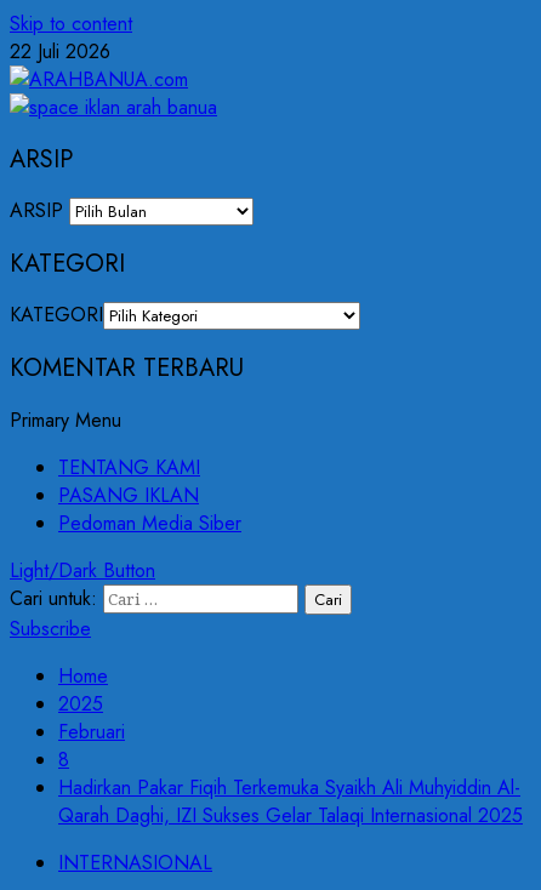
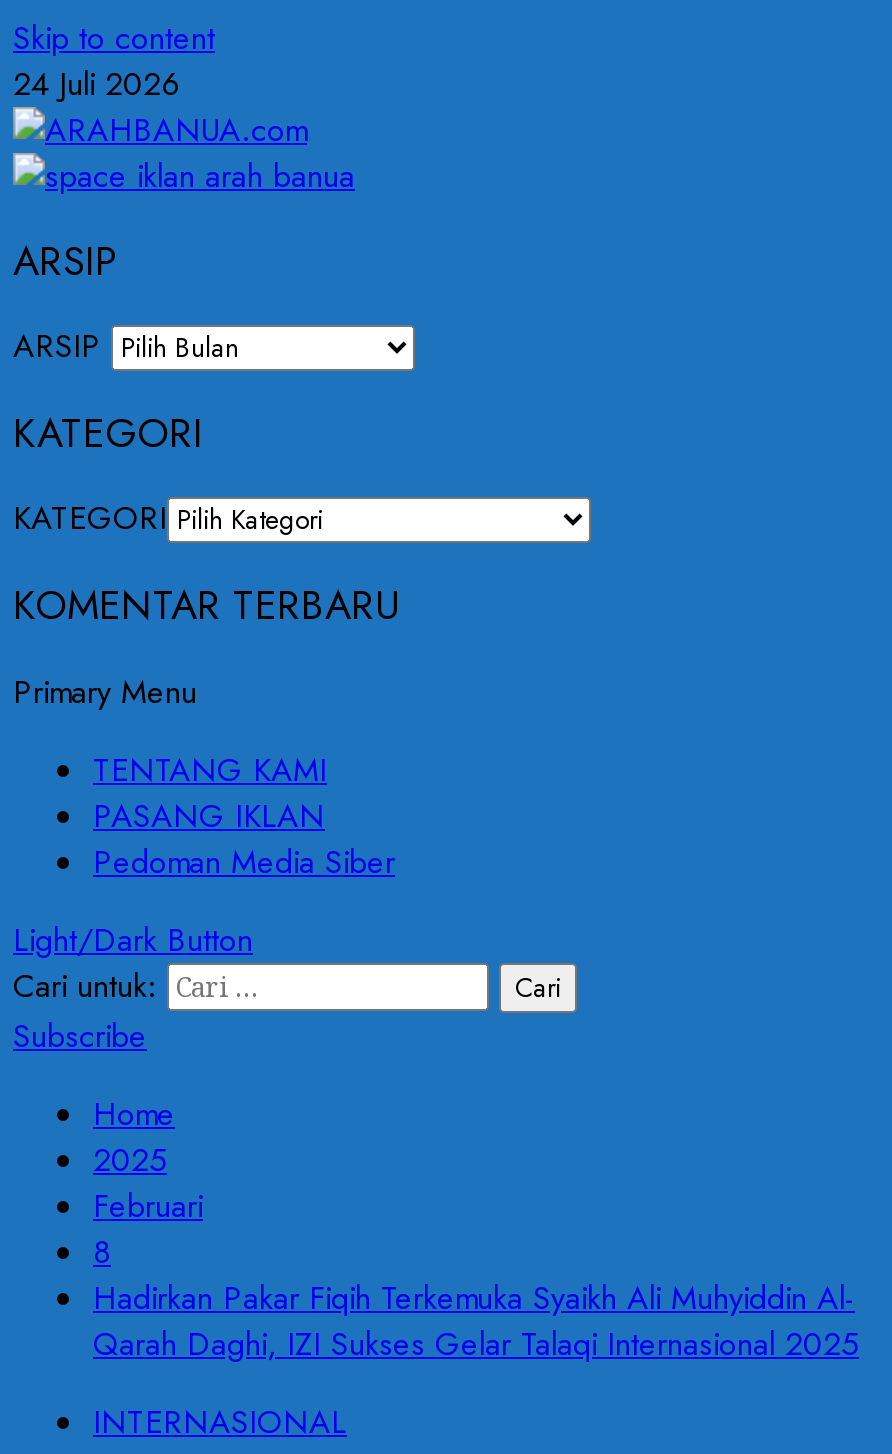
- 22 Juli 2026
+ 24 Juli 2026
